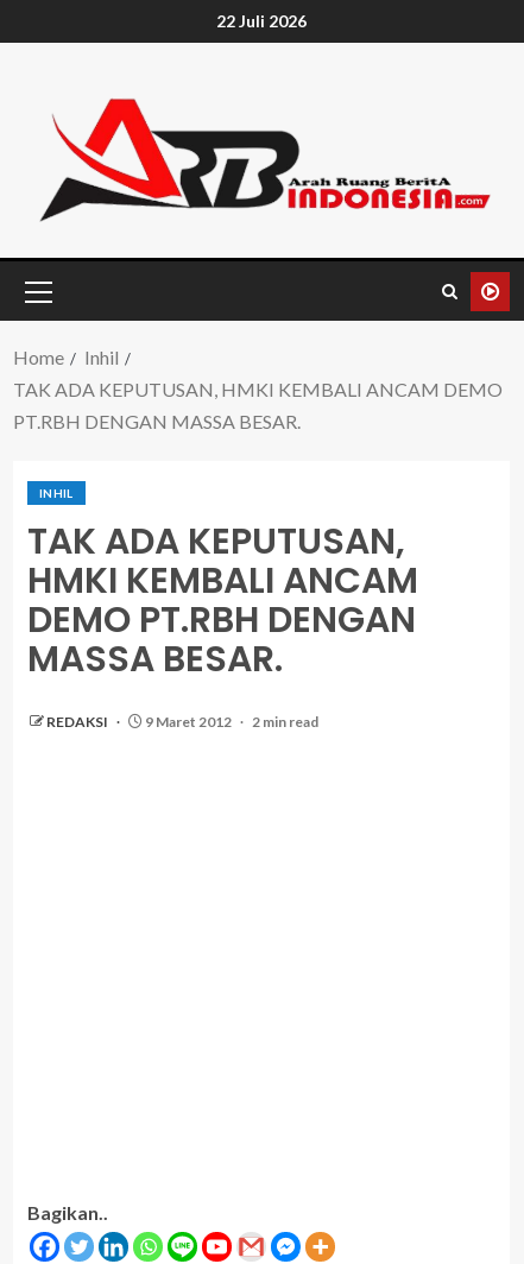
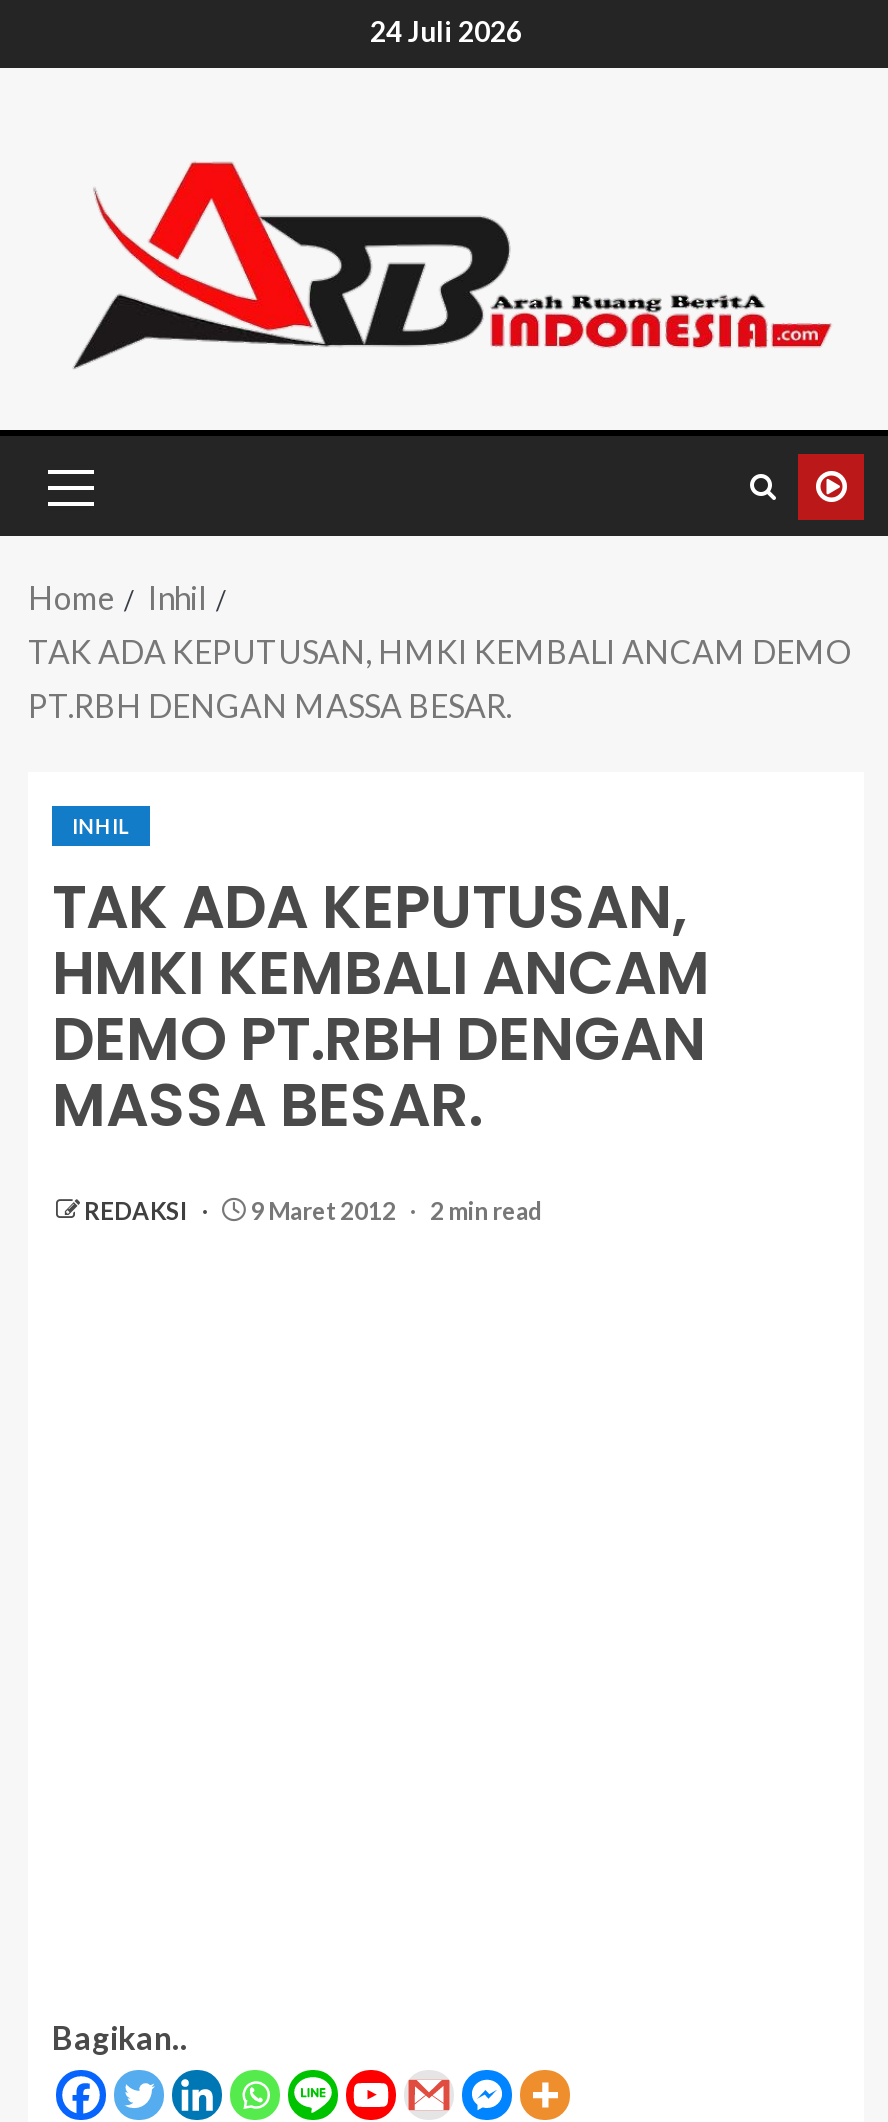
- 22 Juli 2026
+ 24 Juli 2026
